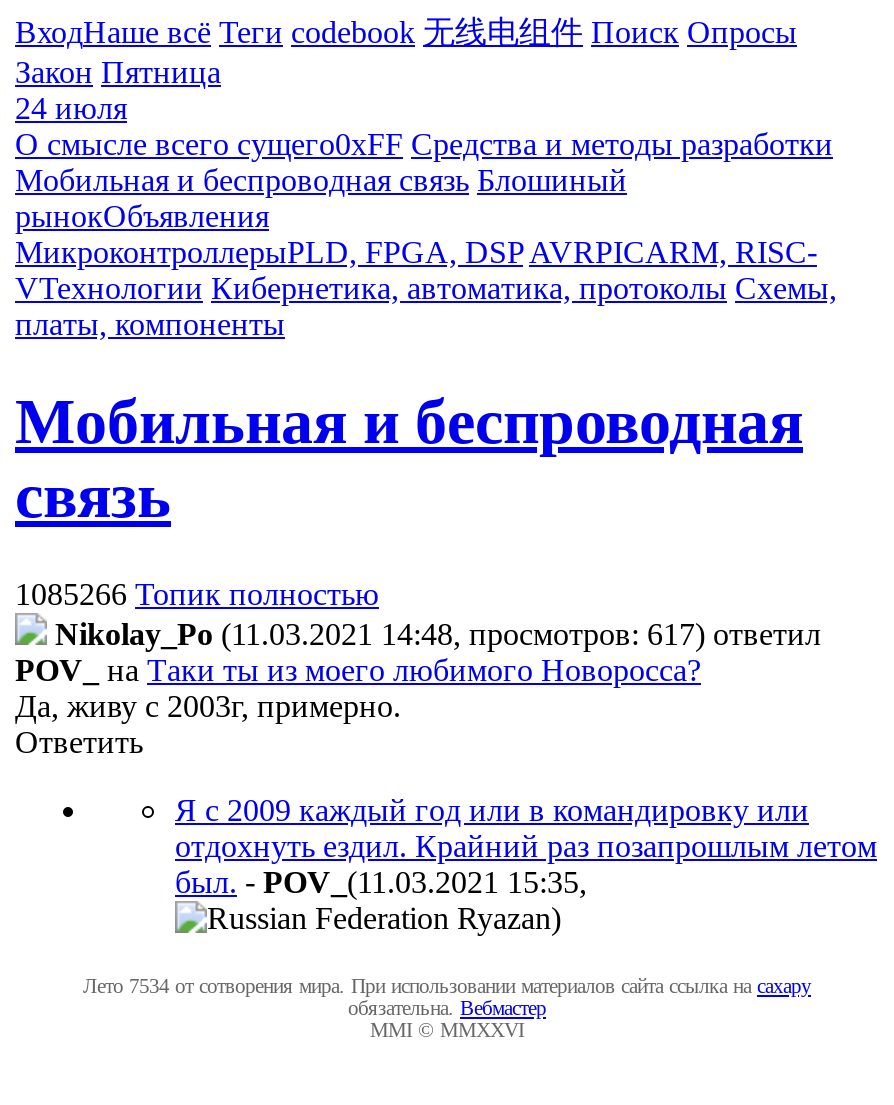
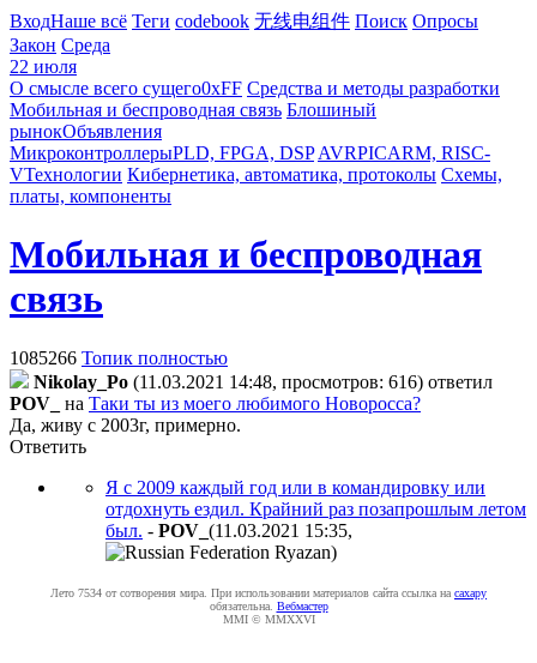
- Закон Пятница
+ Закон Среда

- 24 июля
+ 22 июля

- Nikolay_Po (11.03.2021 14:48, просмотров: 617) ответил
+ Nikolay_Po (11.03.2021 14:48, просмотров: 616) ответил
